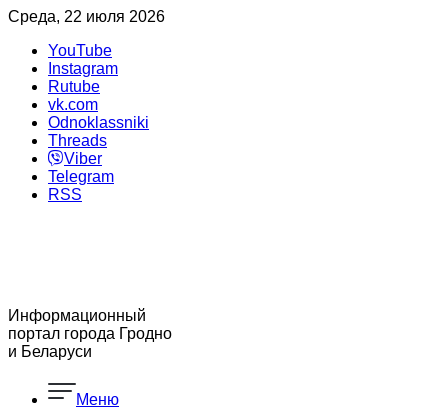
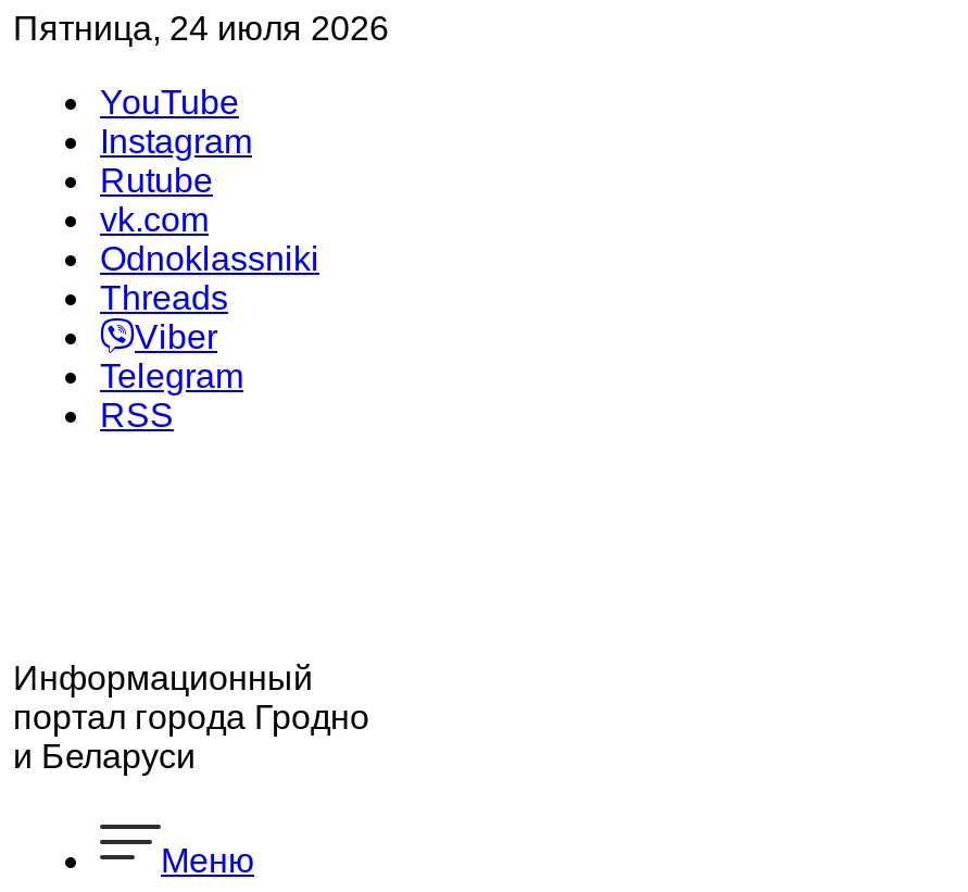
- Среда, 22 июля 2026
+ Пятница, 24 июля 2026
